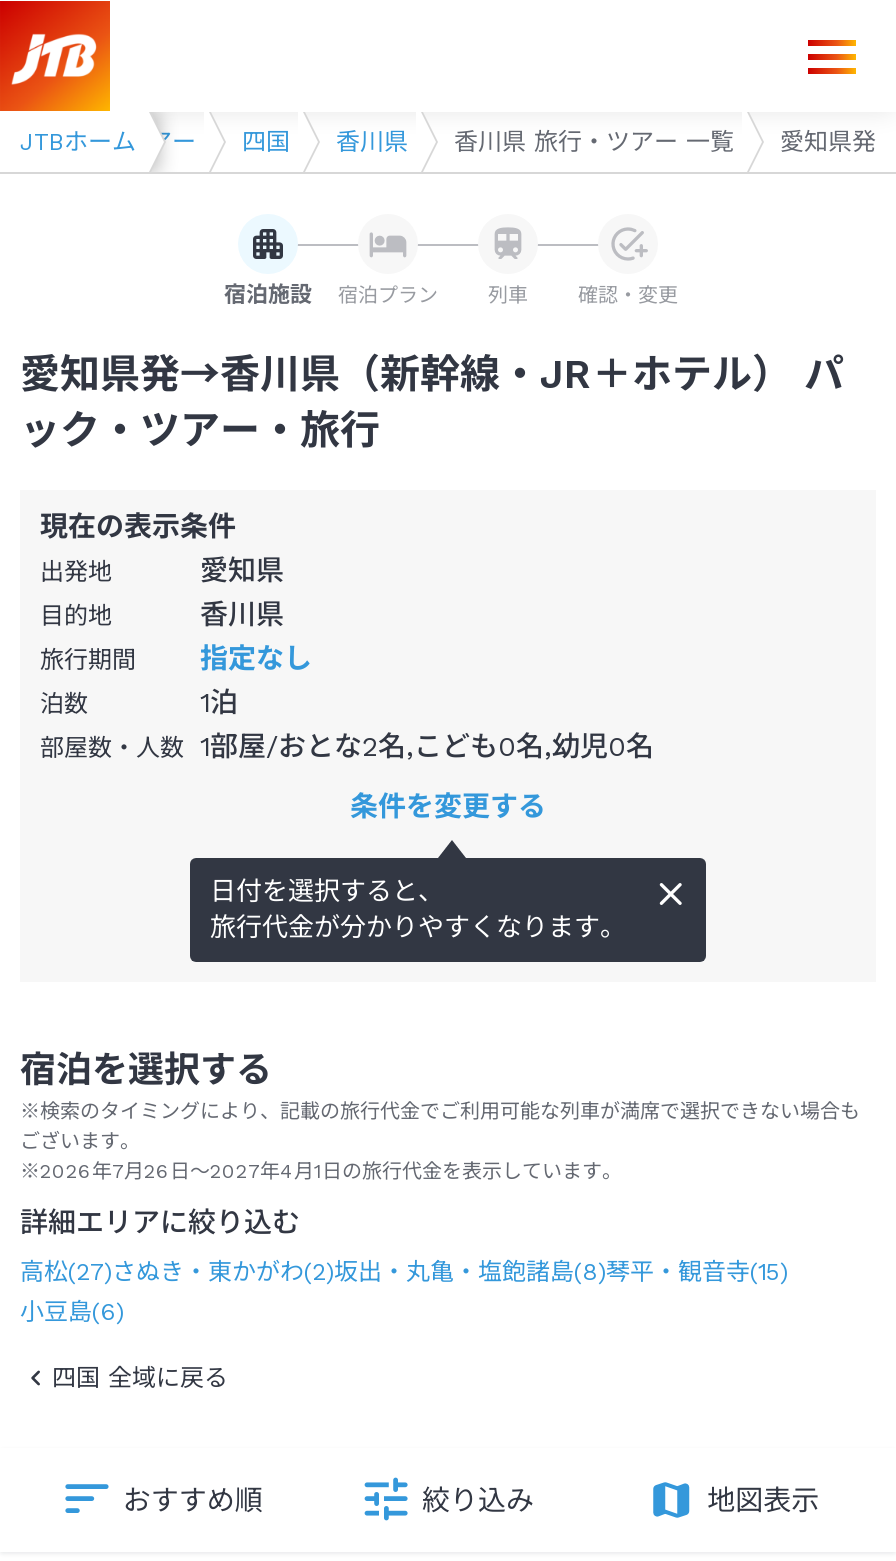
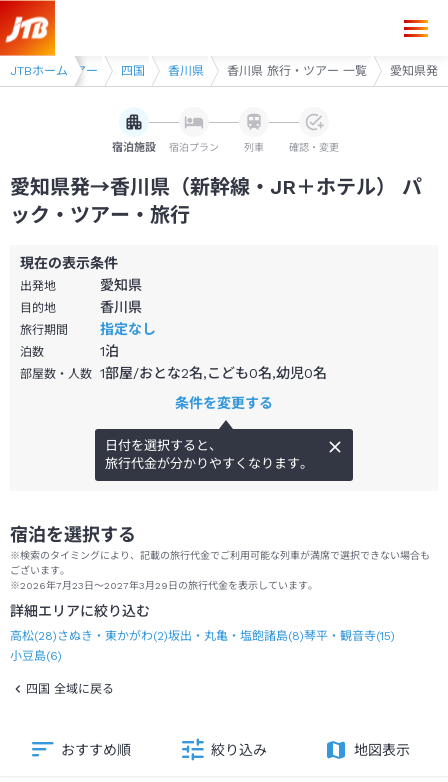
- ※2026年7月26日～2027年4月1日の旅行代金を表示しています。
+ ※2026年7月23日～2027年3月29日の旅行代金を表示しています。

- 高松(27)さぬき・東かがわ(2)坂出・丸亀・塩飽諸島(8)琴平・観音寺(15)
+ 高松(28)さぬき・東かがわ(2)坂出・丸亀・塩飽諸島(8)琴平・観音寺(15)
